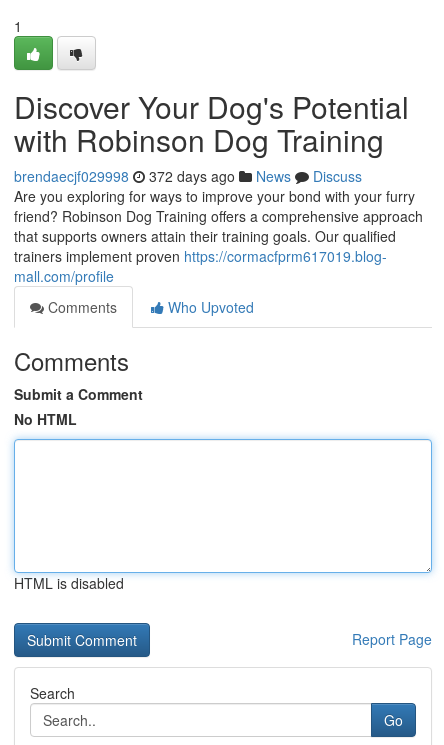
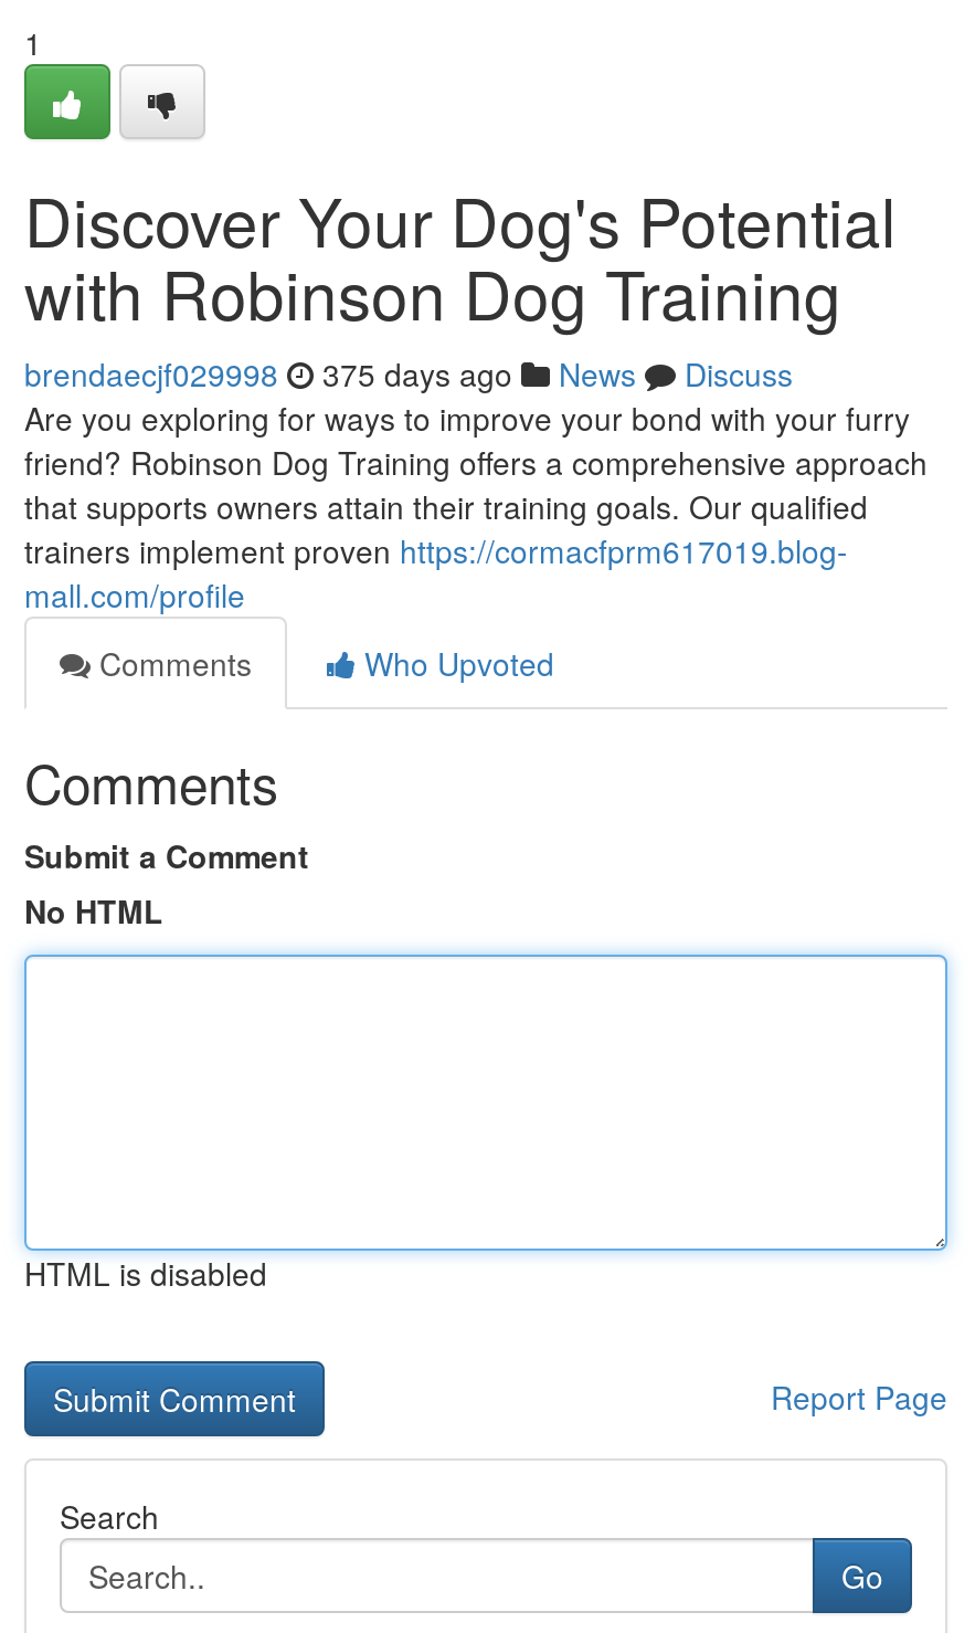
- brendaecjf029998 372 days ago News Discuss
+ brendaecjf029998 375 days ago News Discuss
